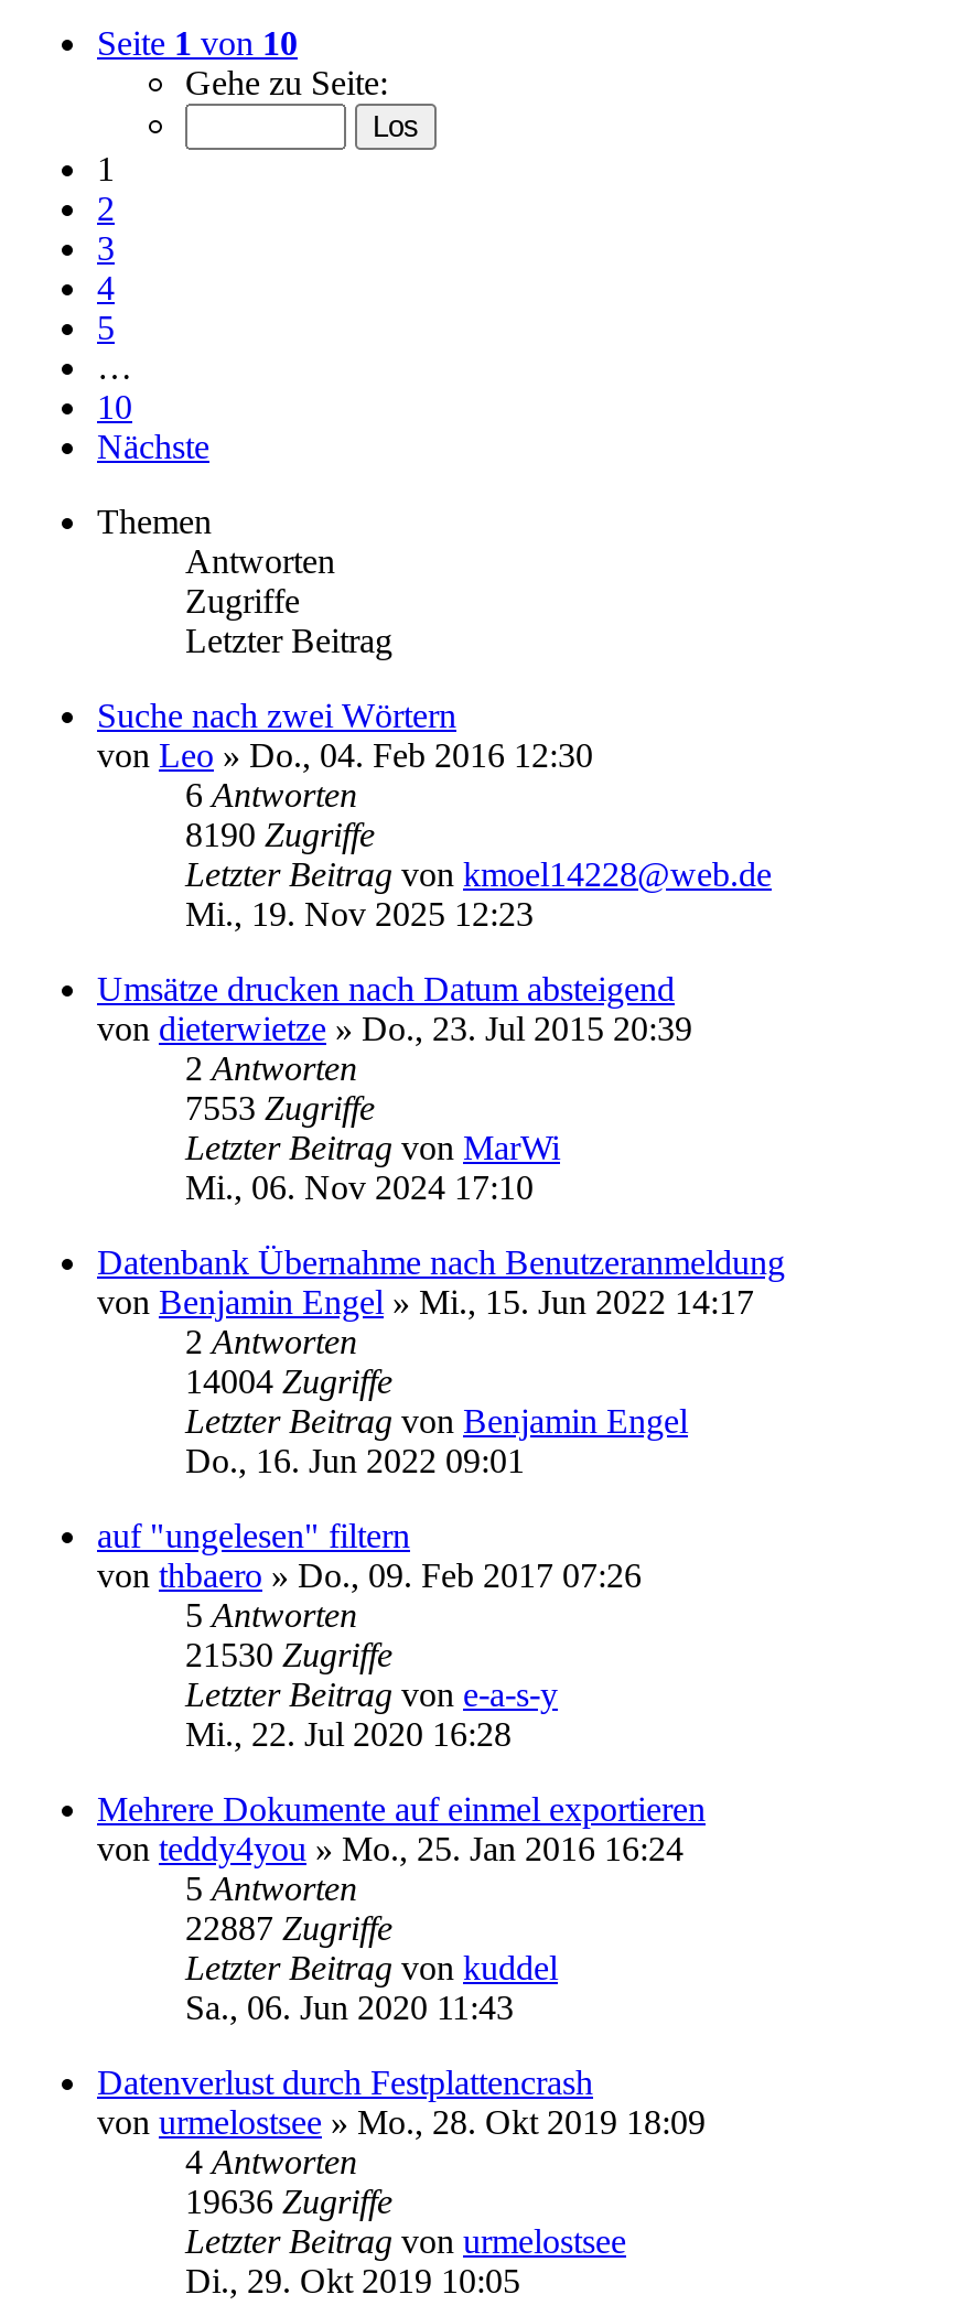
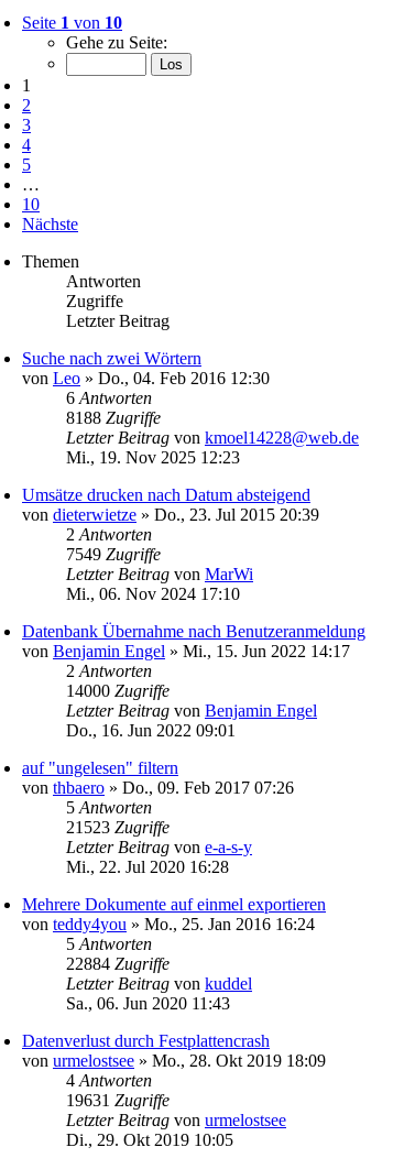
- 8190 Zugriffe
+ 8188 Zugriffe

- 7553 Zugriffe
+ 7549 Zugriffe

- 14004 Zugriffe
+ 14000 Zugriffe

- 21530 Zugriffe
+ 21523 Zugriffe

- 22887 Zugriffe
+ 22884 Zugriffe

- 19636 Zugriffe
+ 19631 Zugriffe
